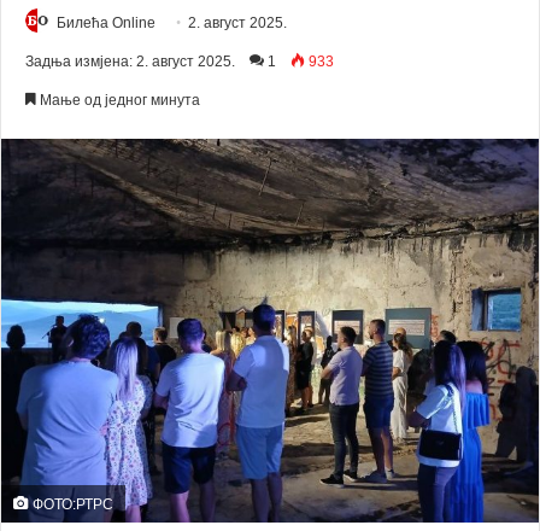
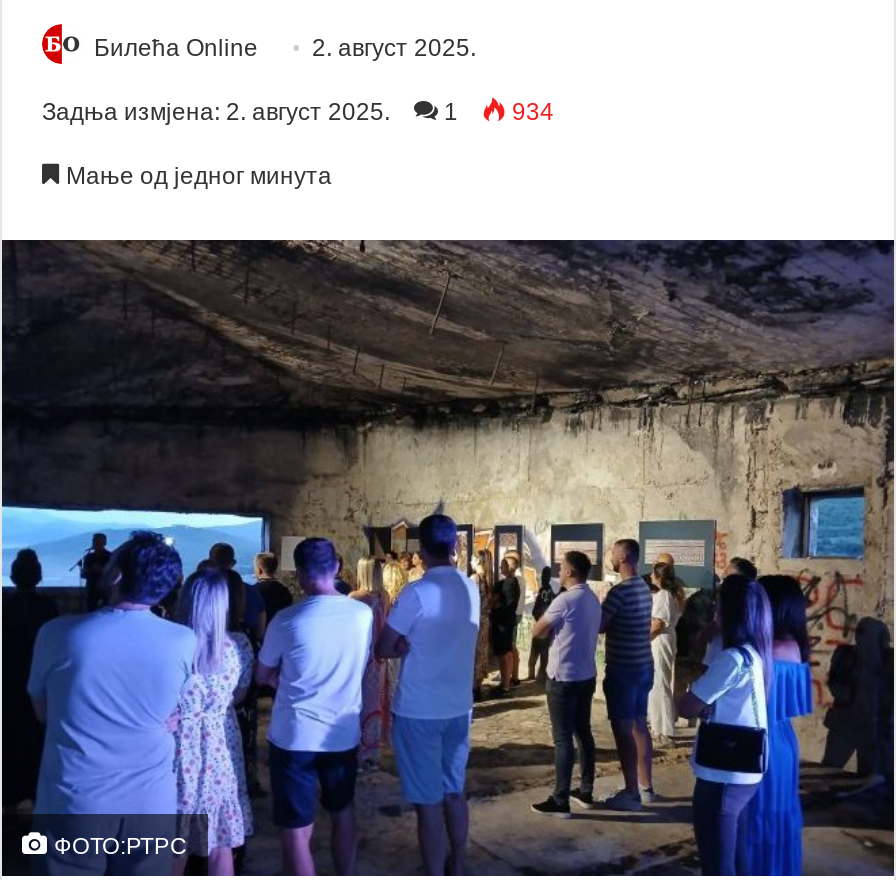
- Задња измјена: 2. август 2025. 1 933
+ Задња измјена: 2. август 2025. 1 934
